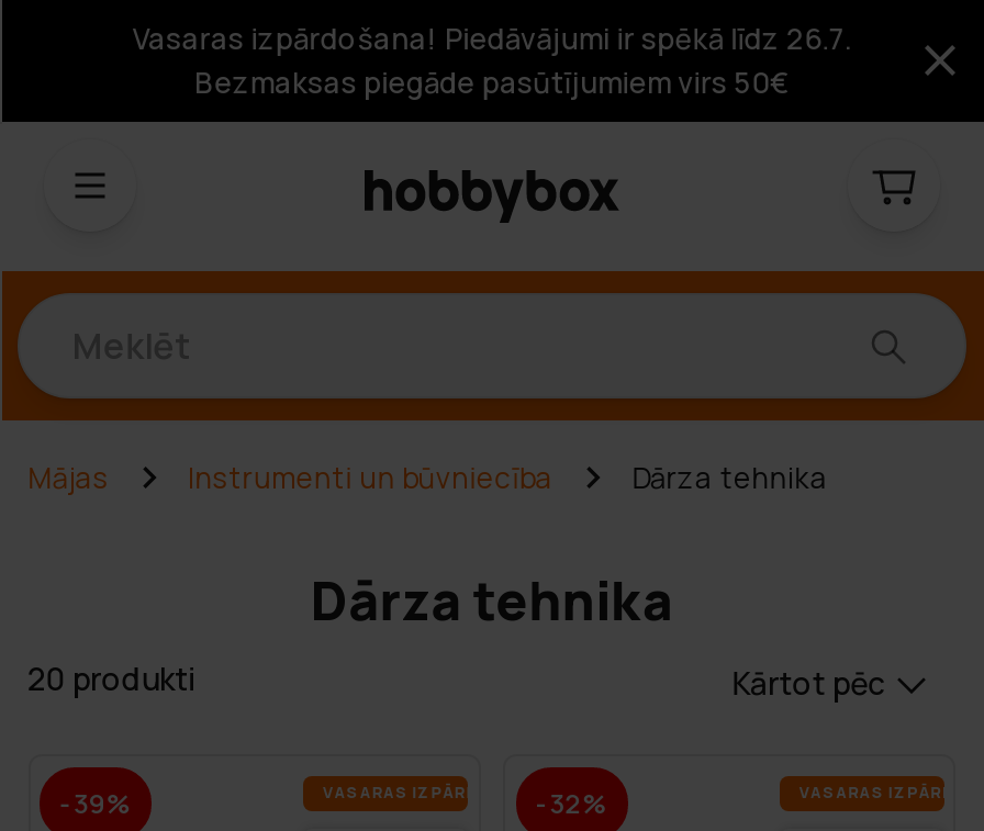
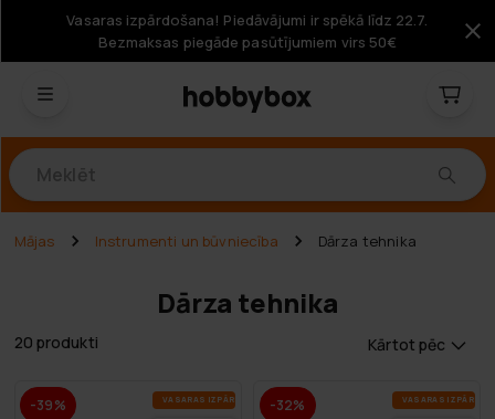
- Vasaras izpārdošana! Piedāvājumi ir spēkā līdz 26.7.
+ Vasaras izpārdošana! Piedāvājumi ir spēkā līdz 22.7.
